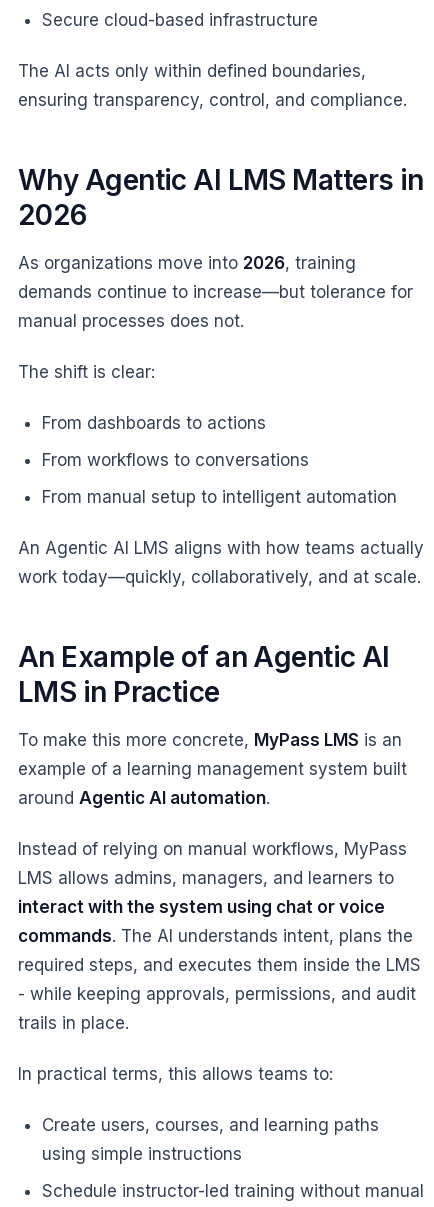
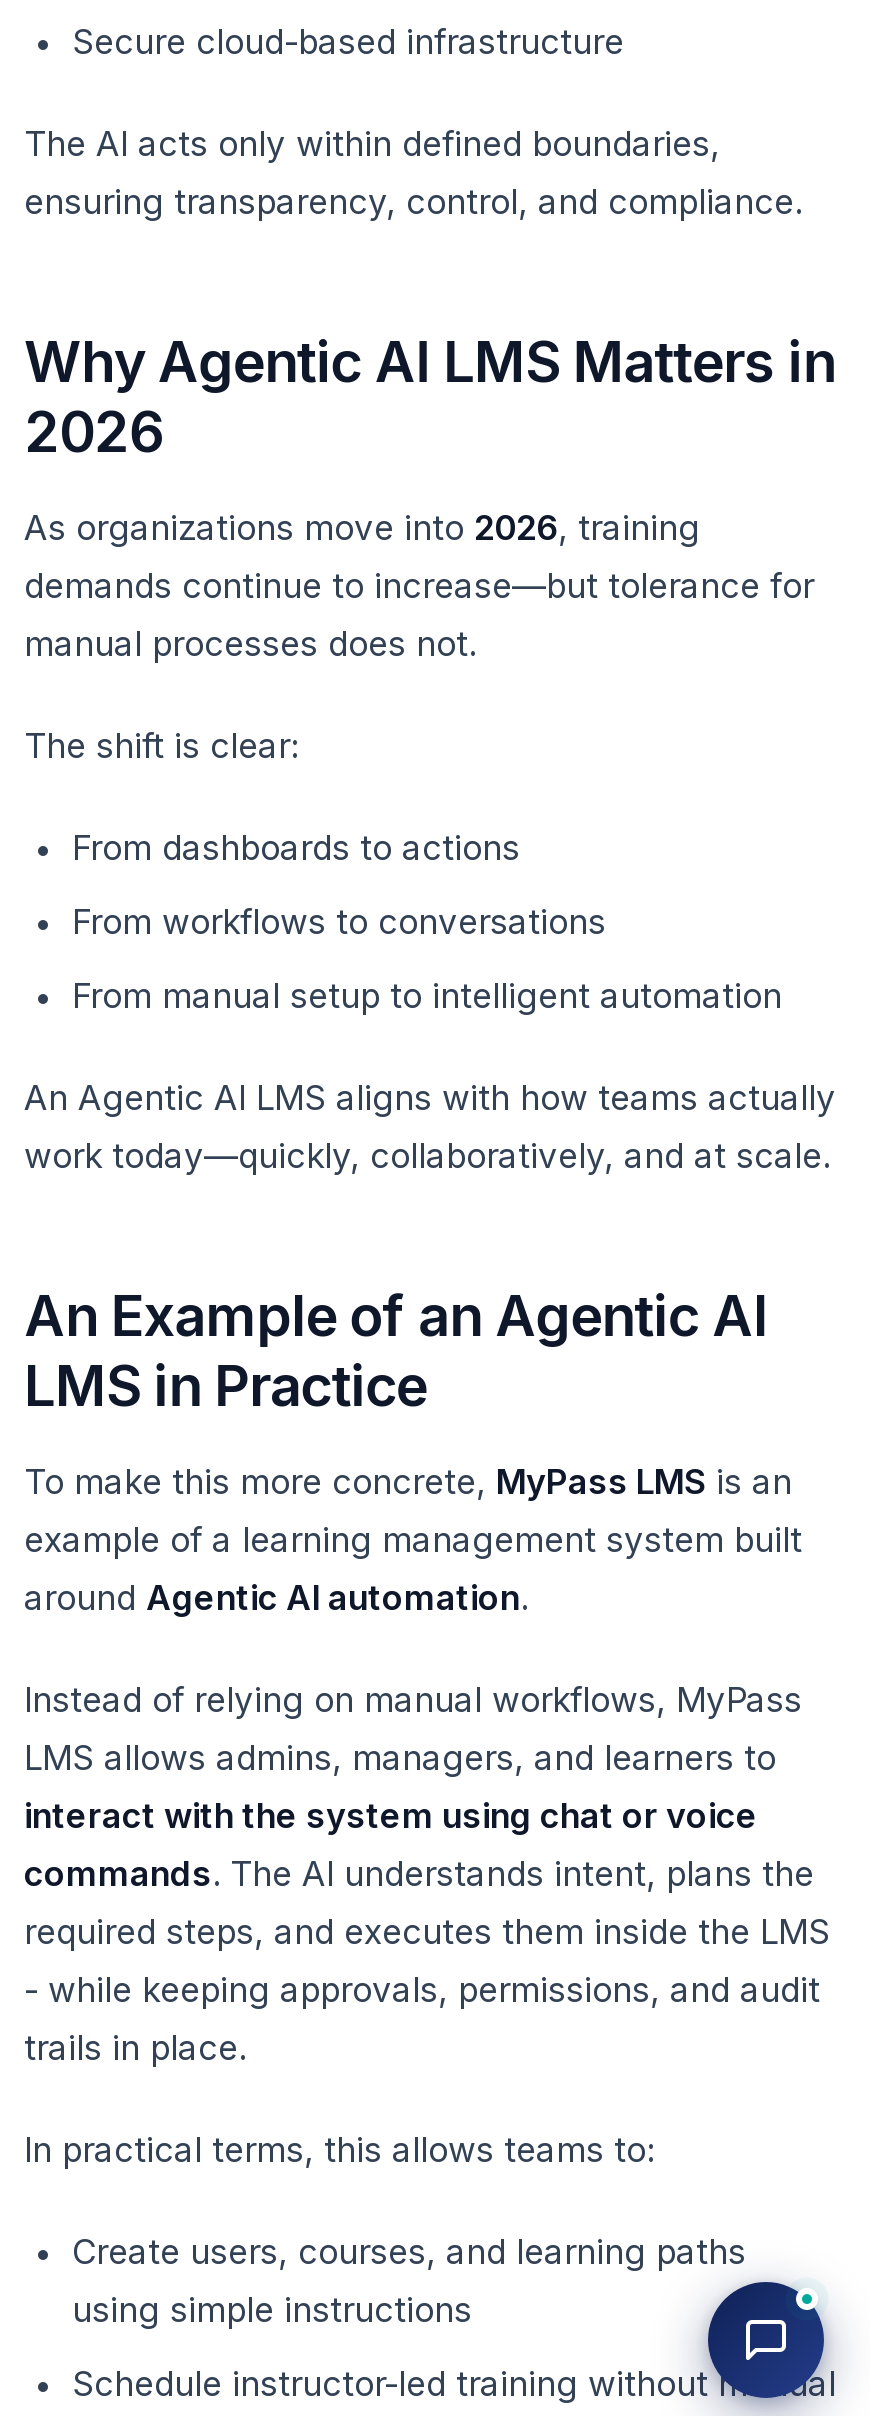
+ [image]
